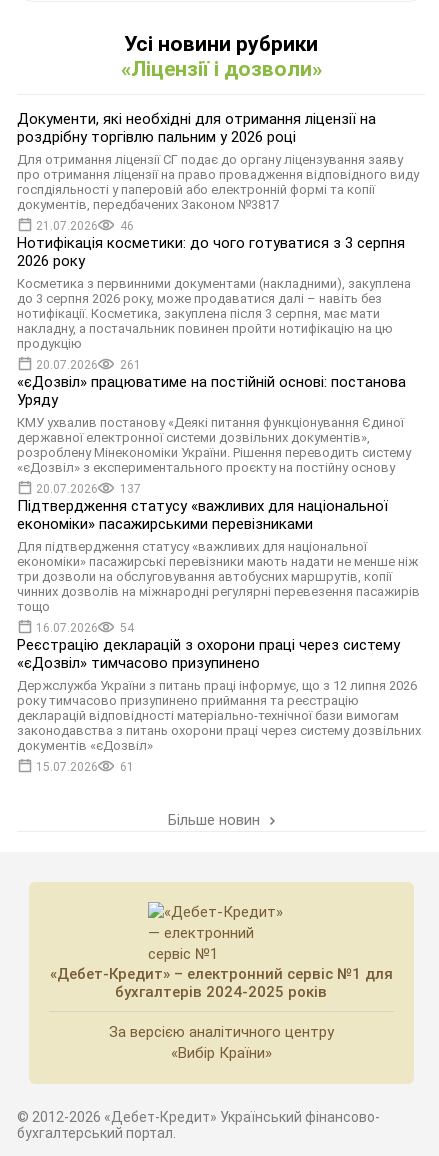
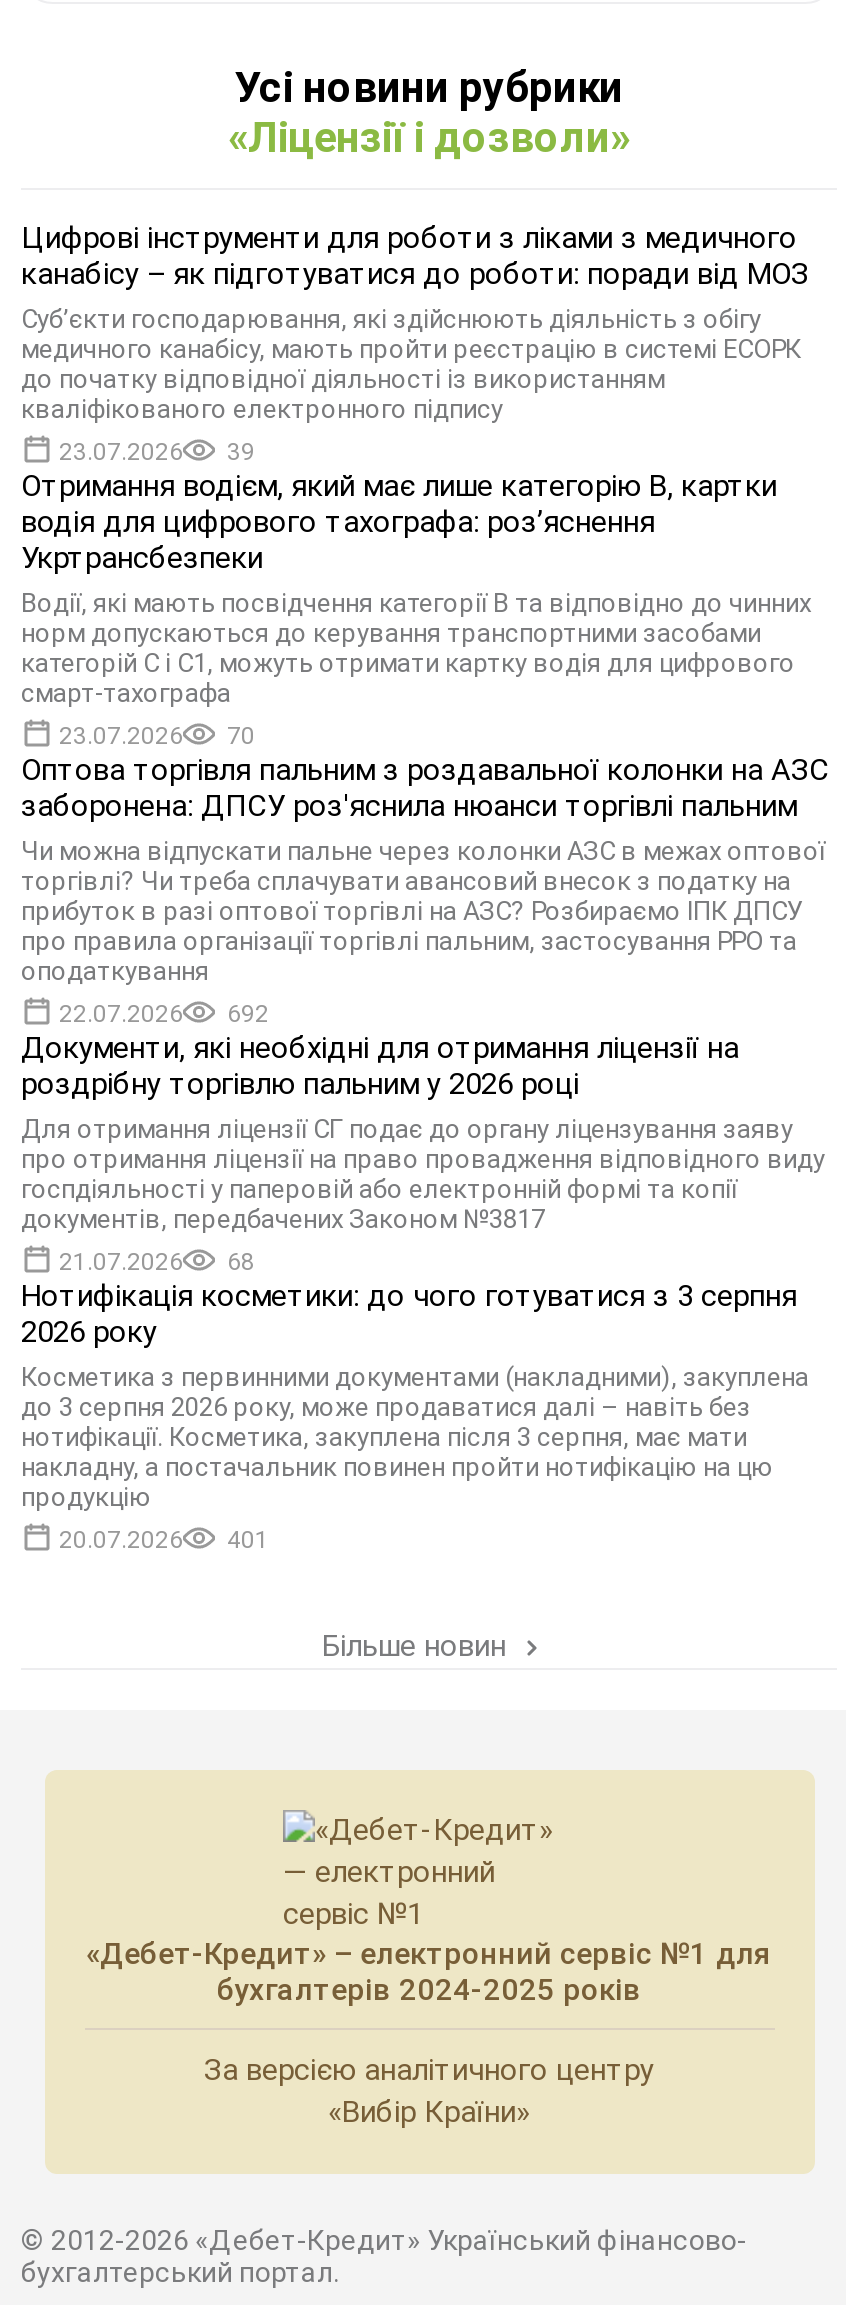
+ Цифрові інструменти для роботи з ліками з медичного
+ канабісу – як підготуватися до роботи: поради від МОЗ
+ Суб’єкти господарювання, які здійснюють діяльність з обігу
+ медичного канабісу, мають пройти реєстрацію в системі ЕСОРК
+ до початку відповідної діяльності із використанням
+ кваліфікованого електронного підпису
+ 23.07.2026
+ 39
+ Отримання водієм, який має лише категорію B, картки
+ водія для цифрового тахографа: розʼяснення
+ Укртрансбезпеки
+ Водії, які мають посвідчення категорії B та відповідно до чинних
+ норм допускаються до керування транспортними засобами
+ категорій C і C1, можуть отримати картку водія для цифрового
+ смарт-тахографа
+ 23.07.2026
+ 70
+ Оптова торгівля пальним з роздавальної колонки на АЗС
+ заборонена: ДПСУ роз'яснила нюанси торгівлі пальним
+ Чи можна відпускати пальне через колонки АЗС в межах оптової
+ торгівлі? Чи треба сплачувати авансовий внесок з податку на
+ прибуток в разі оптової торгівлі на АЗС? Розбираємо ІПК ДПСУ
+ про правила організації торгівлі пальним, застосування РРО та
+ оподаткування
+ 22.07.2026
+ 692

moved down: Документи, які необхідні для отримання ліцензії на | роздрібну торгівлю пальним у 2026 році | Для отримання ліцензії СГ подає до органу ліцензування заяву | ... | продукцію | 20.07.2026

- 21.07.2026 46
+ 21.07.2026 68

- 261
- «єДозвіл» працюватиме на постійній основі: постанова
- Уряду
- КМУ ухвалив постанову «Деякі питання функціонування Єдиної
- державної електронної системи дозвільних документів»,
- розроблену Мінекономіки України. Рішення переводить систему
- «єДозвіл» з експериментального проєкту на постійну основу
- 20.07.2026
- 137
- Підтвердження статусу «важливих для національної
- економіки» пасажирськими перевізниками
- Для підтвердження статусу «важливих для національної
- економіки» пасажирські перевізники мають надати не менше ніж
- три дозволи на обслуговування автобусних маршрутів, копії
- чинних дозволів на міжнародні регулярні перевезення пасажирів
- тощо
- 16.07.2026
- 54
- Реєстрацію декларацій з охорони праці через систему
- «єДозвіл» тимчасово призупинено
- Держслужба України з питань праці інформує, що з 12 липня 2026
- року тимчасово призупинено приймання та реєстрацію
- декларацій відповідності матеріально-технічної бази вимогам
- законодавства з питань охорони праці через систему дозвільних
- документів «єДозвіл»
- 15.07.2026
- 61
+ 401
